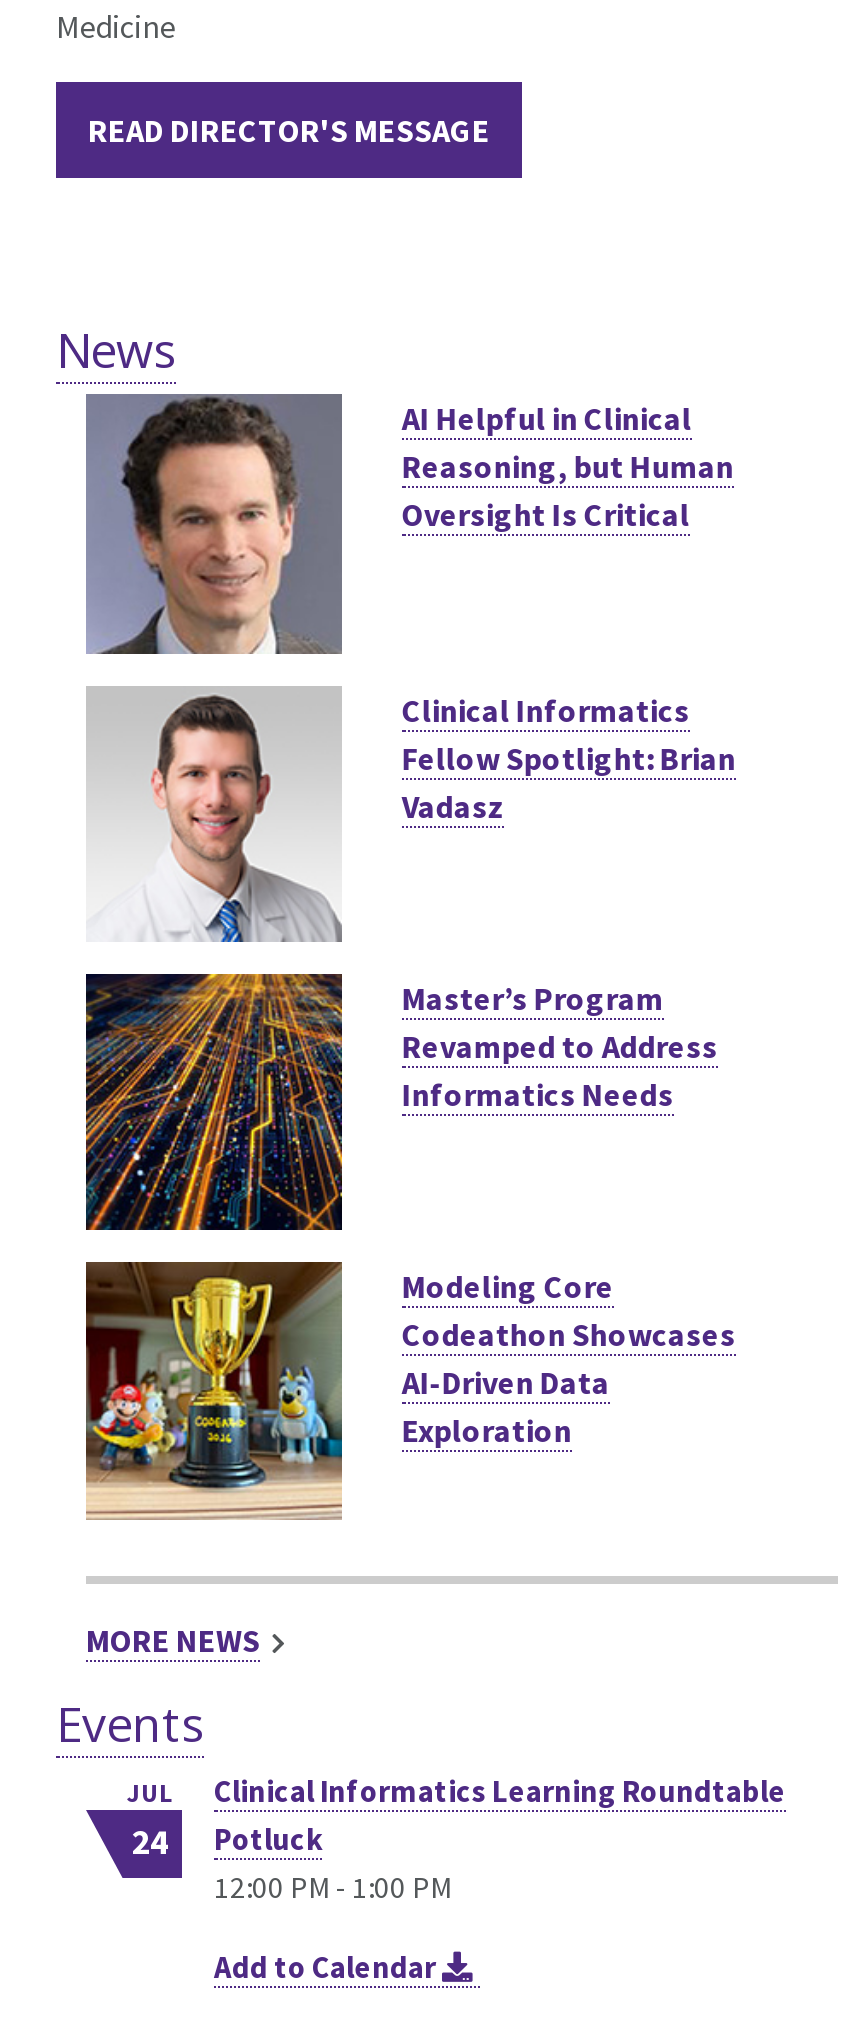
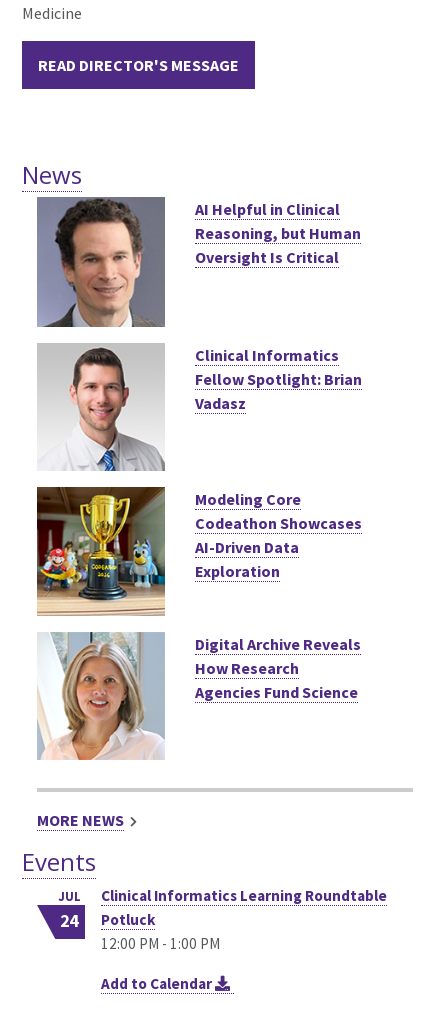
- [image]
- Master’s Program
- Revamped to Address
- Informatics Needs

moved up: [image] | Modeling Core | Codeathon Showcases | AI-Driven Data | Exploration

+ [image]
+ Digital Archive Reveals
+ How Research
+ Agencies Fund Science
